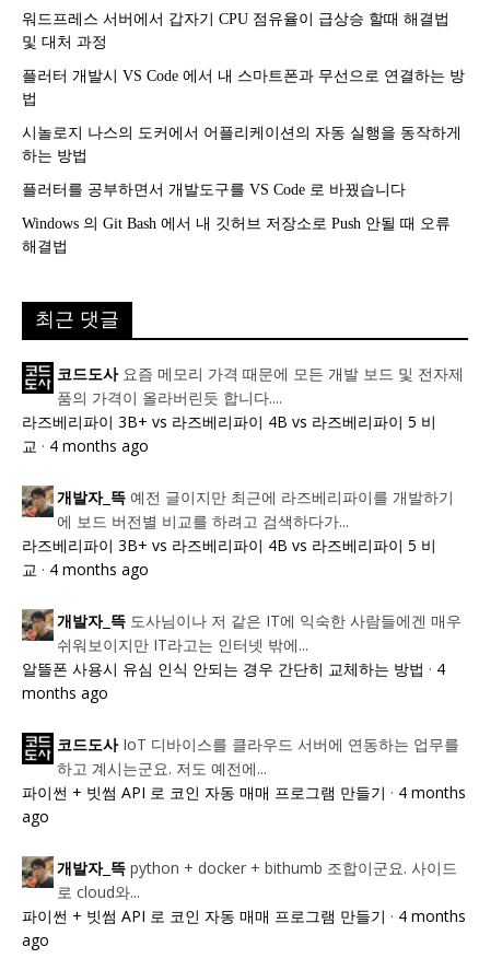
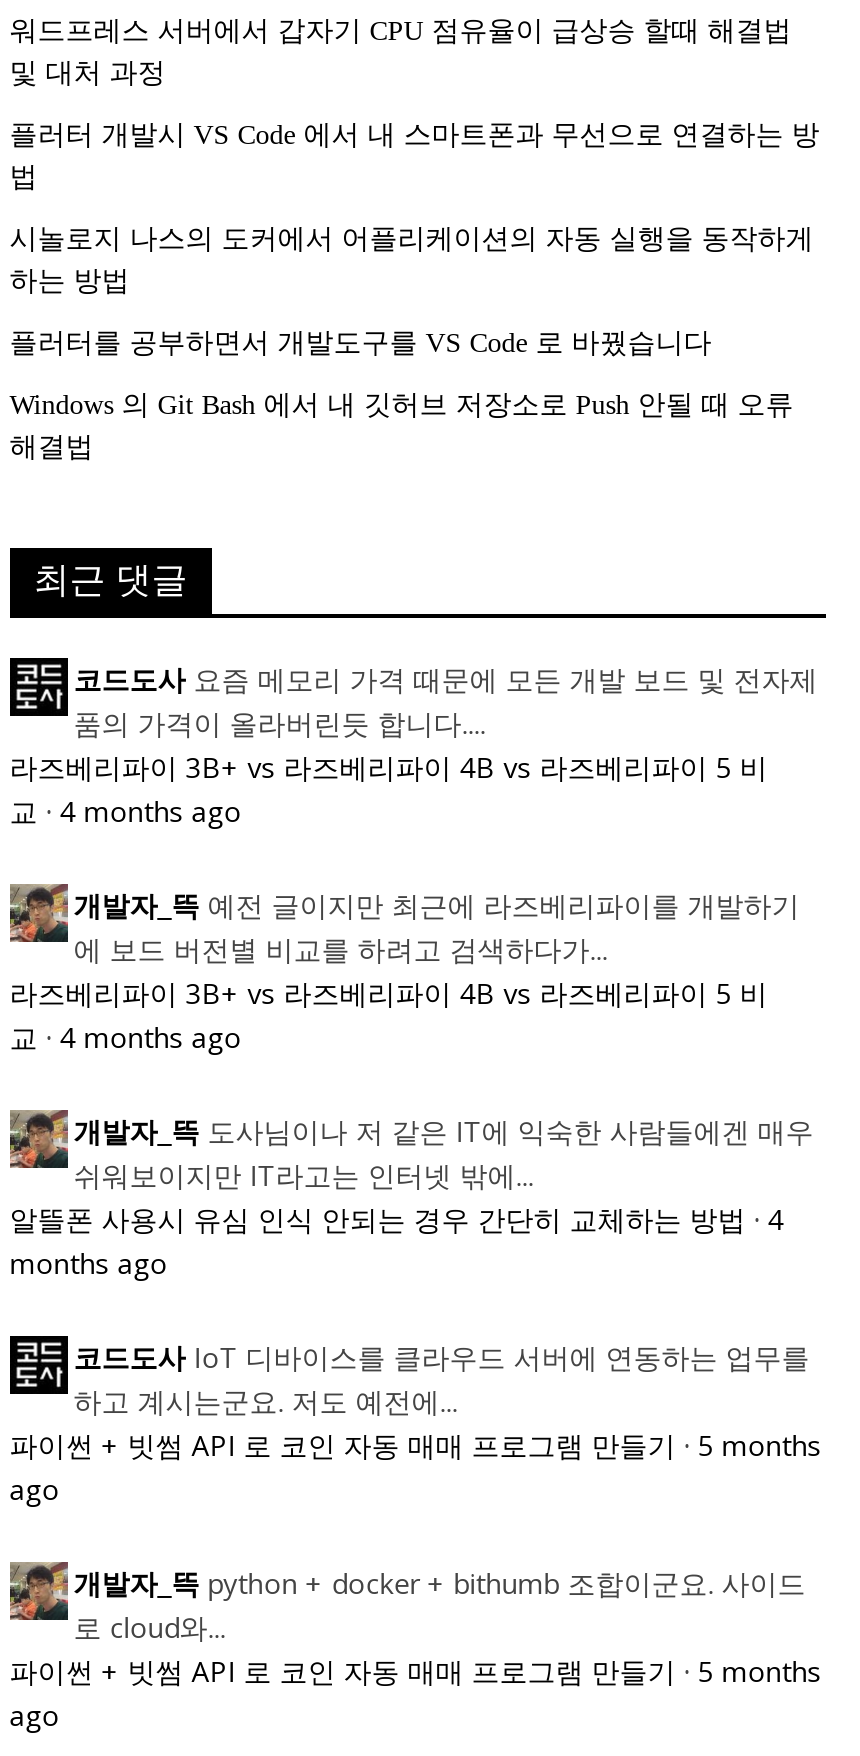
- 파이썬 + 빗썸 API 로 코인 자동 매매 프로그램 만들기 · 4 months
+ 파이썬 + 빗썸 API 로 코인 자동 매매 프로그램 만들기 · 5 months

- 파이썬 + 빗썸 API 로 코인 자동 매매 프로그램 만들기 · 4 months
+ 파이썬 + 빗썸 API 로 코인 자동 매매 프로그램 만들기 · 5 months
